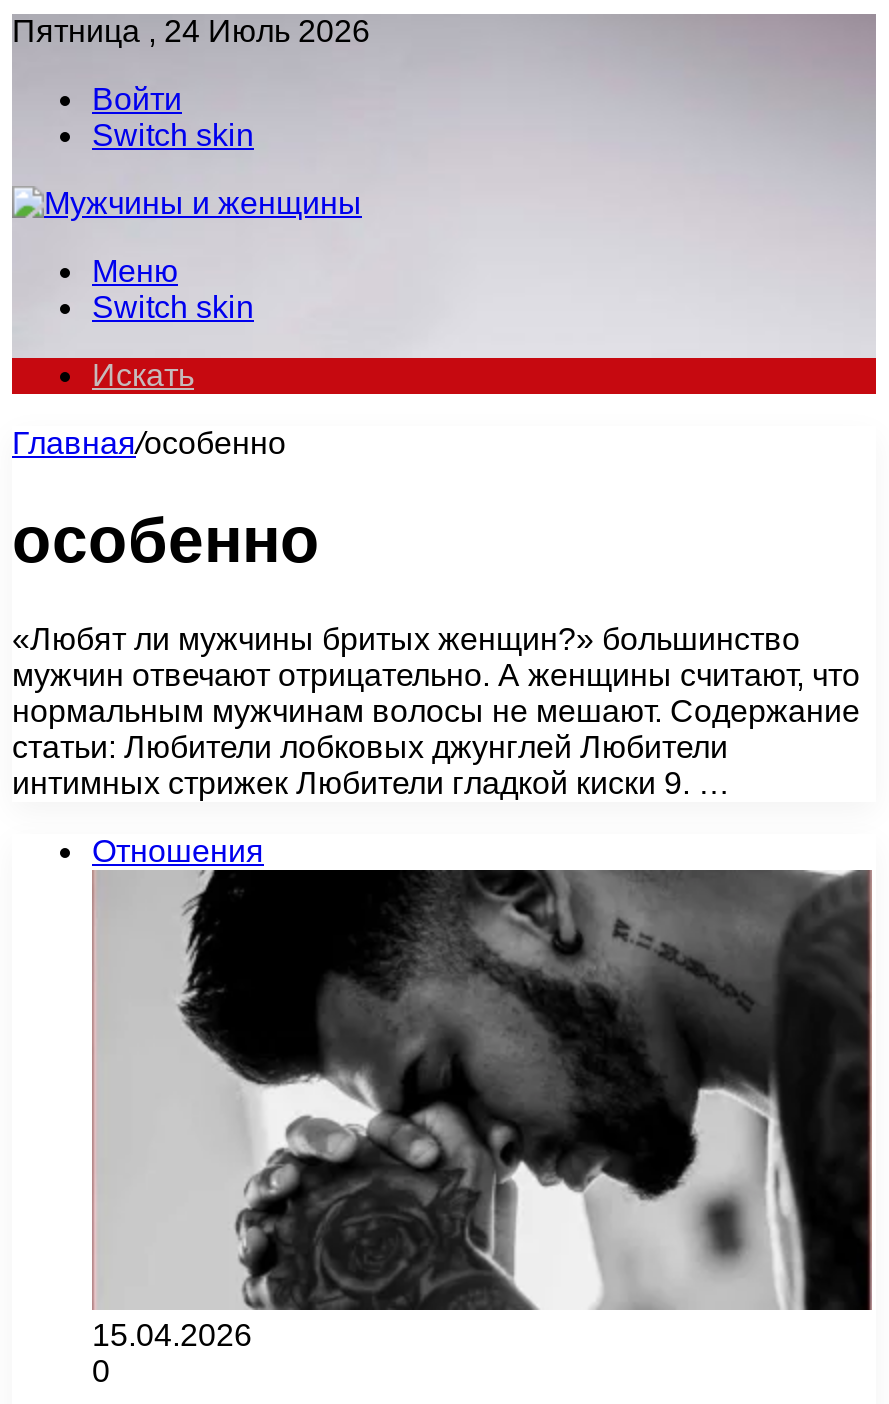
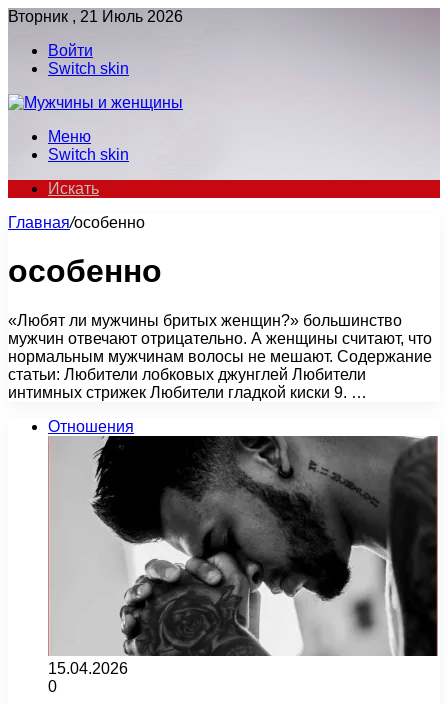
- Пятница , 24 Июль 2026
+ Вторник , 21 Июль 2026
